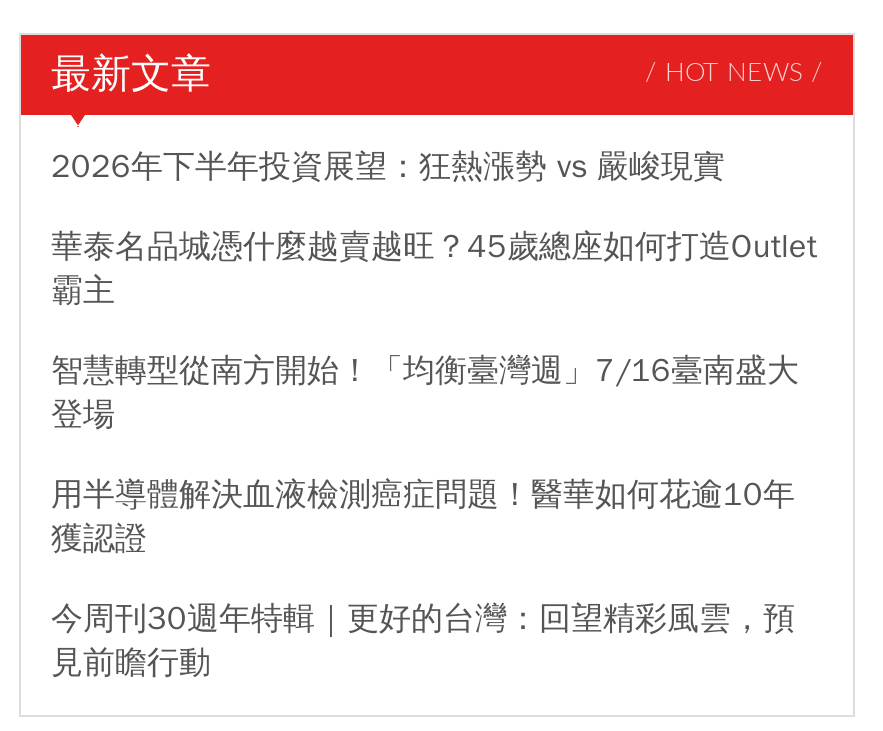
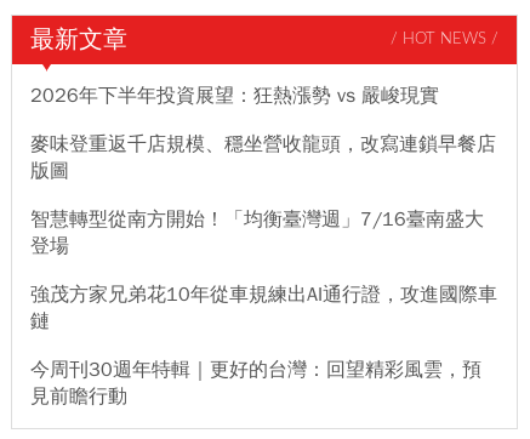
- 華泰名品城憑什麼越賣越旺？45歲總座如何打造Outlet
- 霸主
+ 麥味登重返千店規模、穩坐營收龍頭，改寫連鎖早餐店
+ 版圖

- 用半導體解決血液檢測癌症問題！醫華如何花逾10年
- 獲認證
+ 強茂方家兄弟花10年從車規練出AI通行證，攻進國際車
+ 鏈
